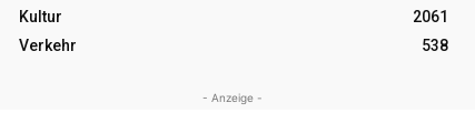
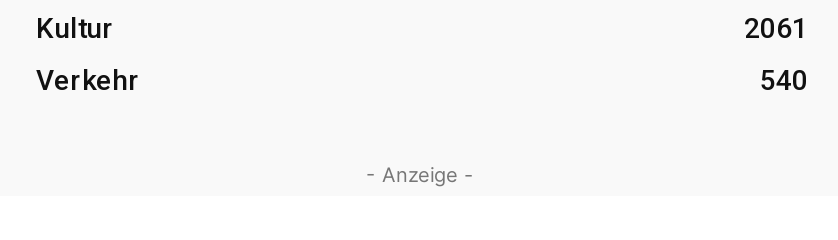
- 538
+ 540
